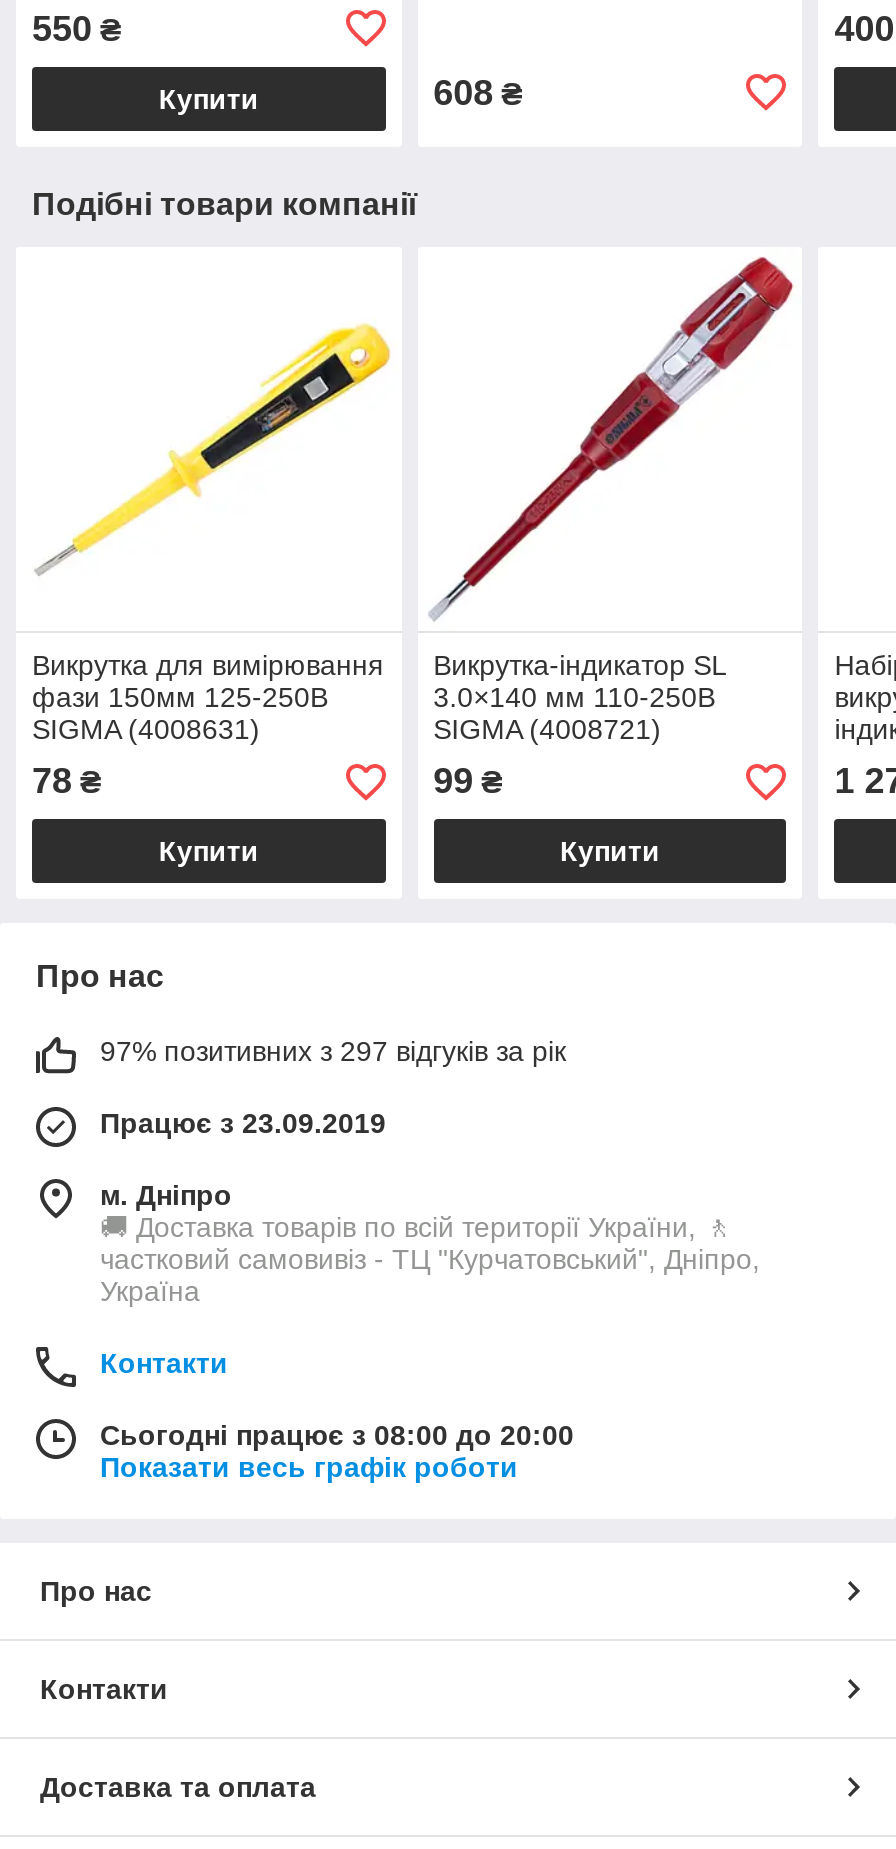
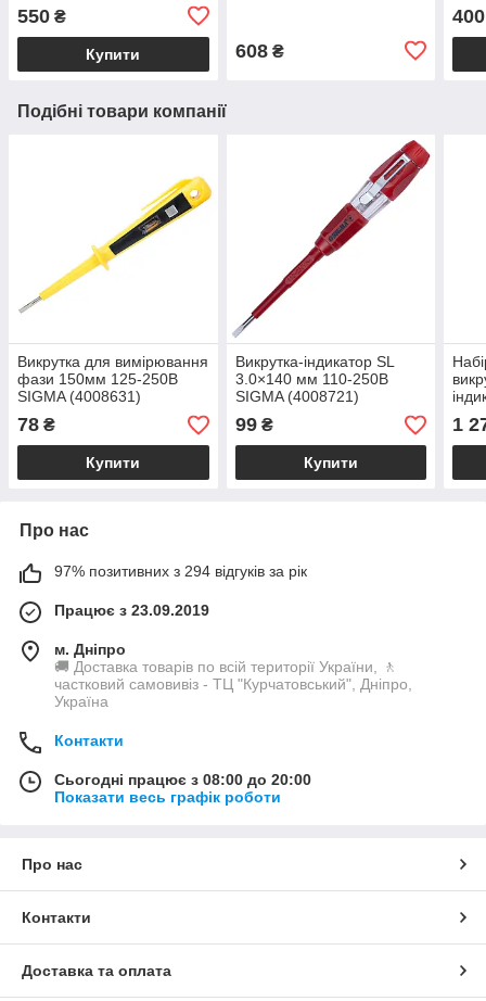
- 97% позитивних з 297 відгуків за рік
+ 97% позитивних з 294 відгуків за рік
